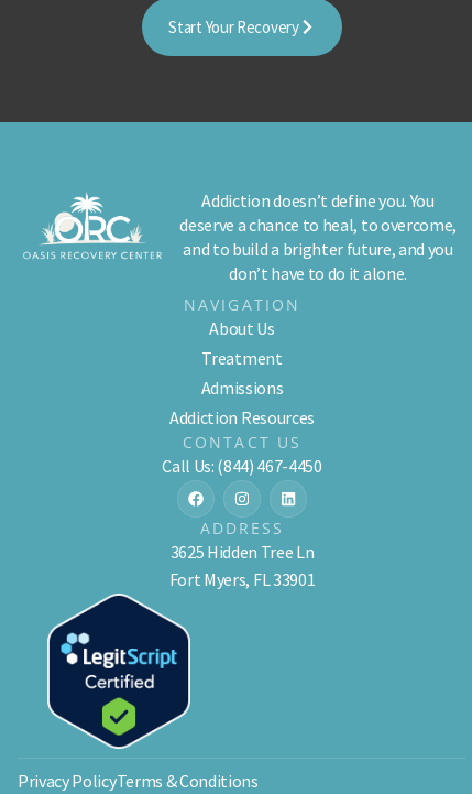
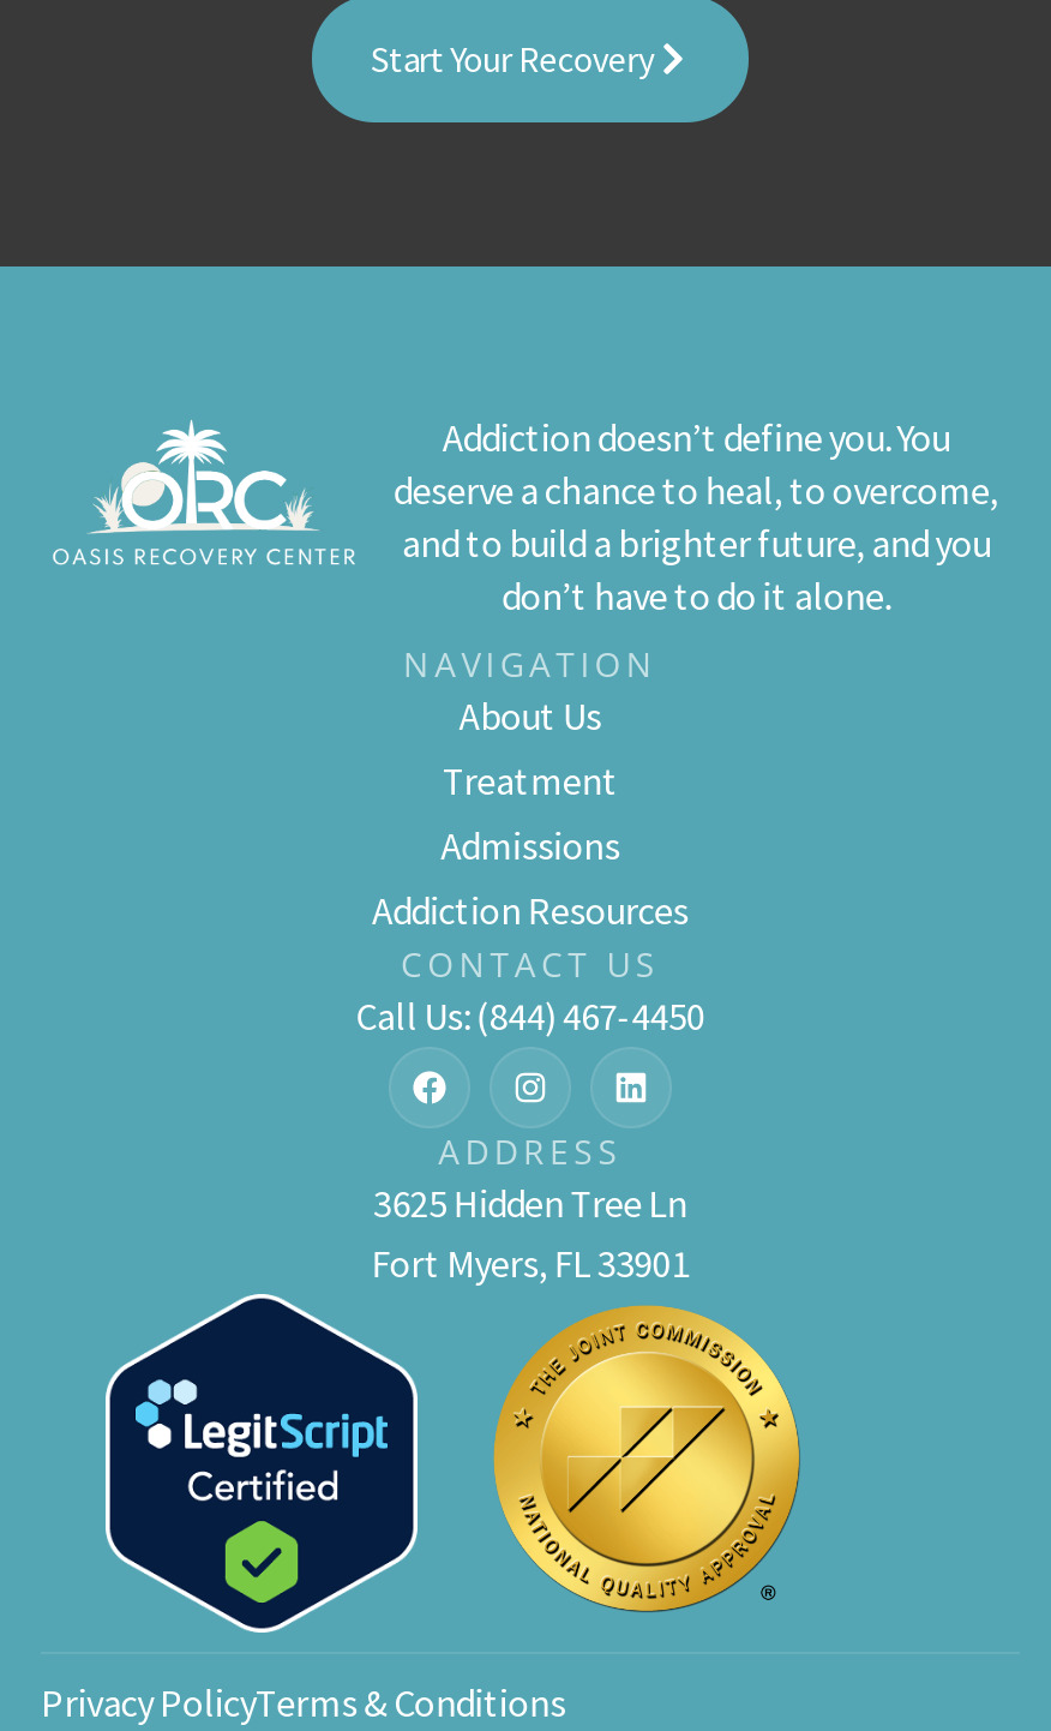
+ [image]
